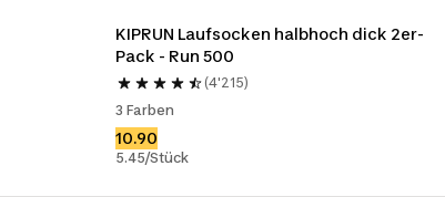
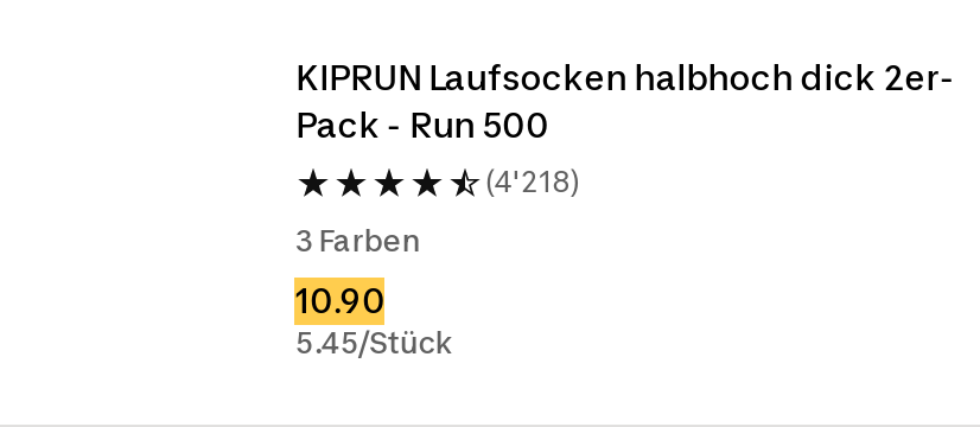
- (4'215)
+ (4'218)
